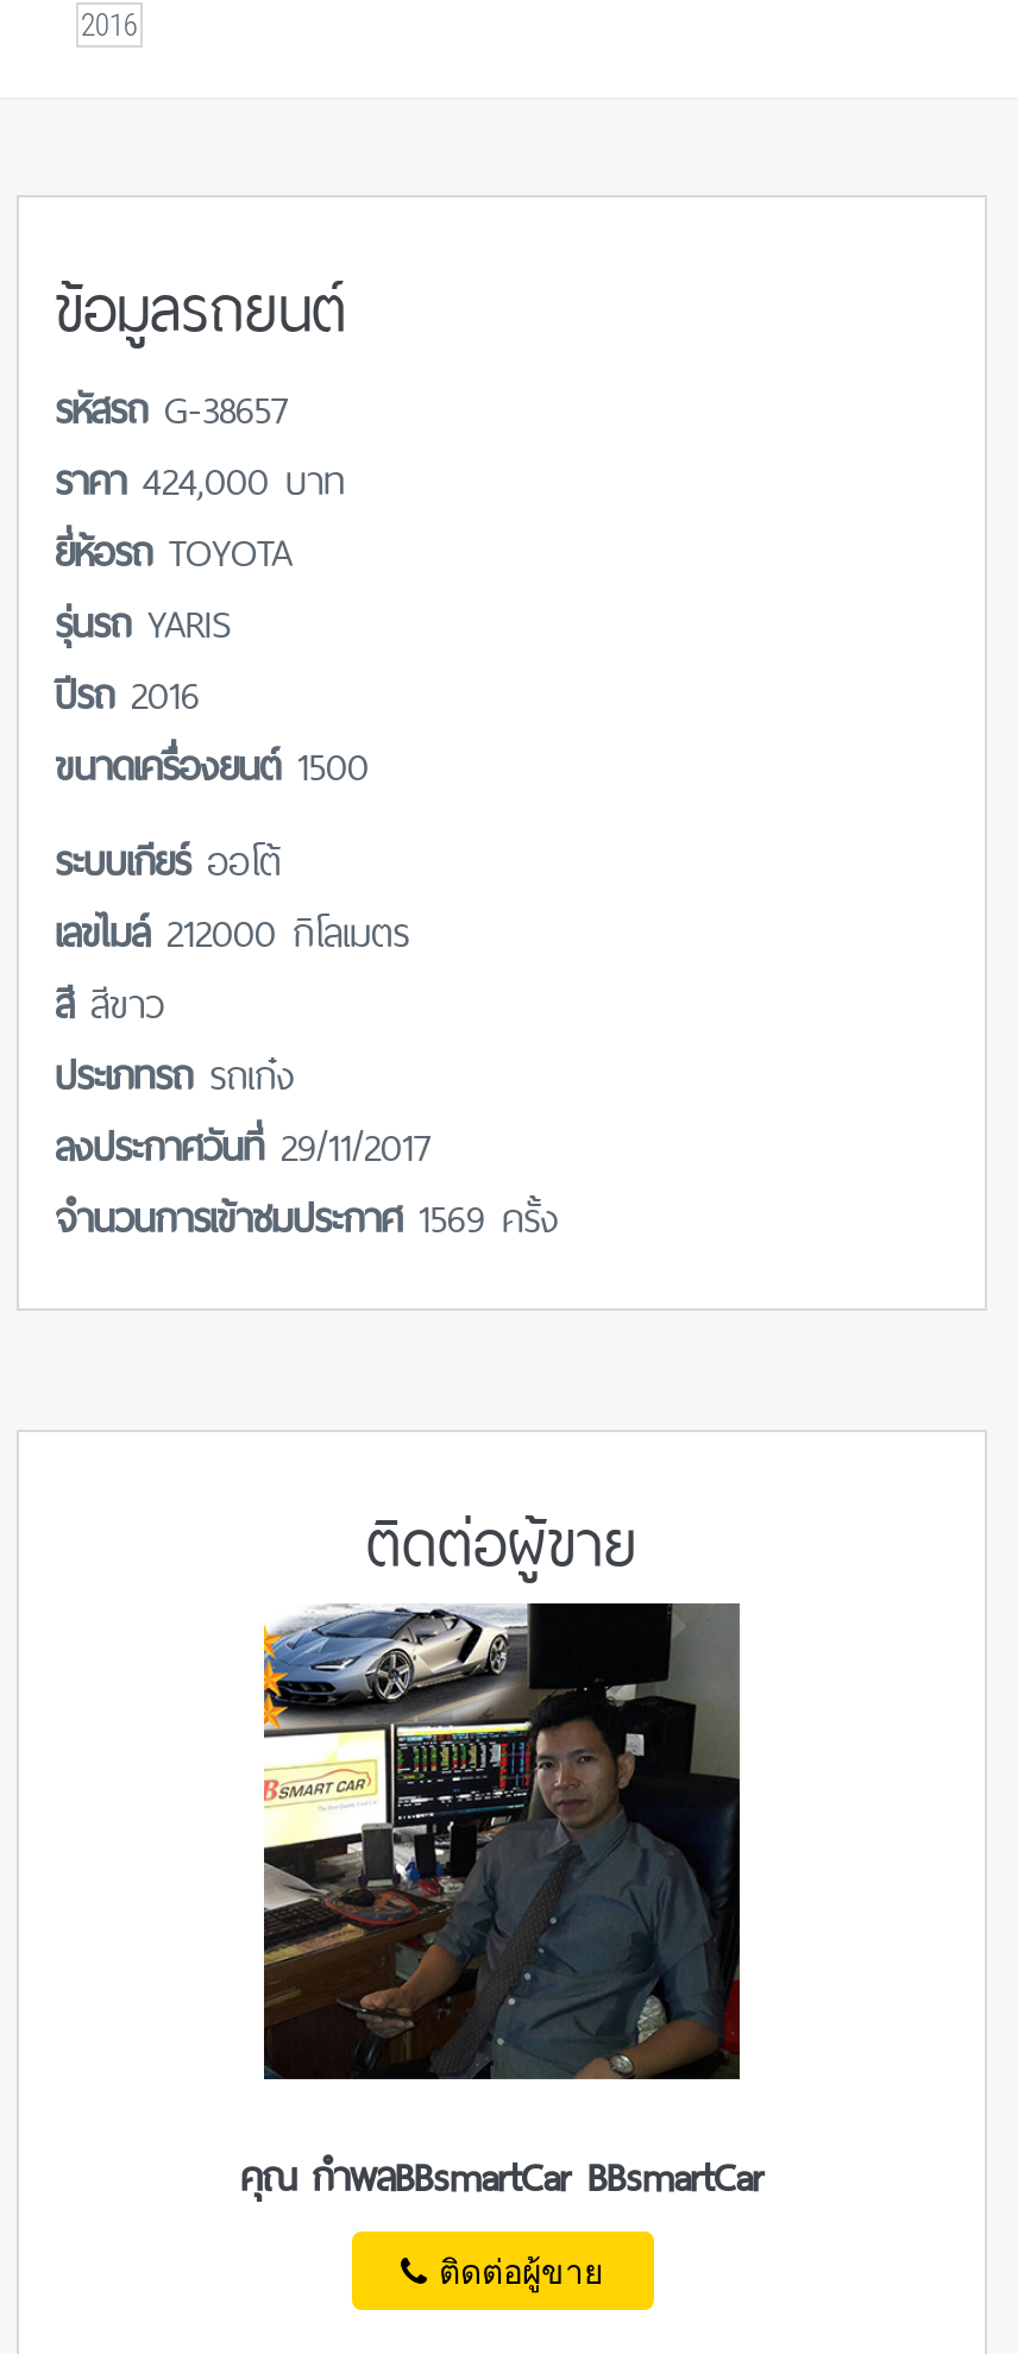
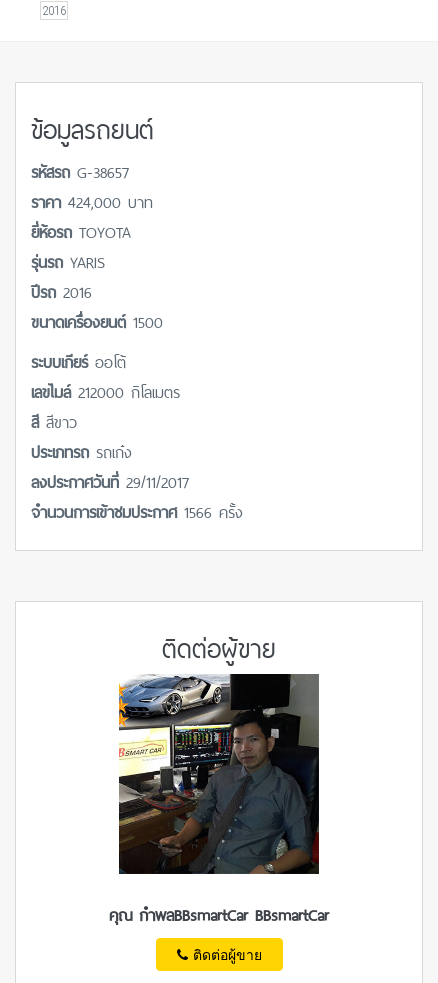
- จำนวนการเข้าชมประกาศ1569 ครั้ง
+ จำนวนการเข้าชมประกาศ1566 ครั้ง
